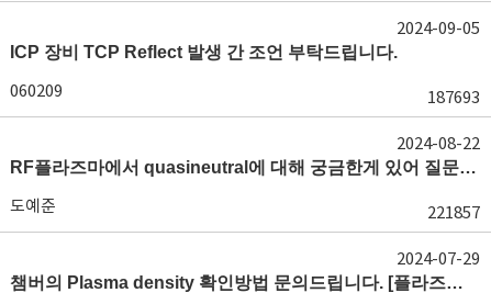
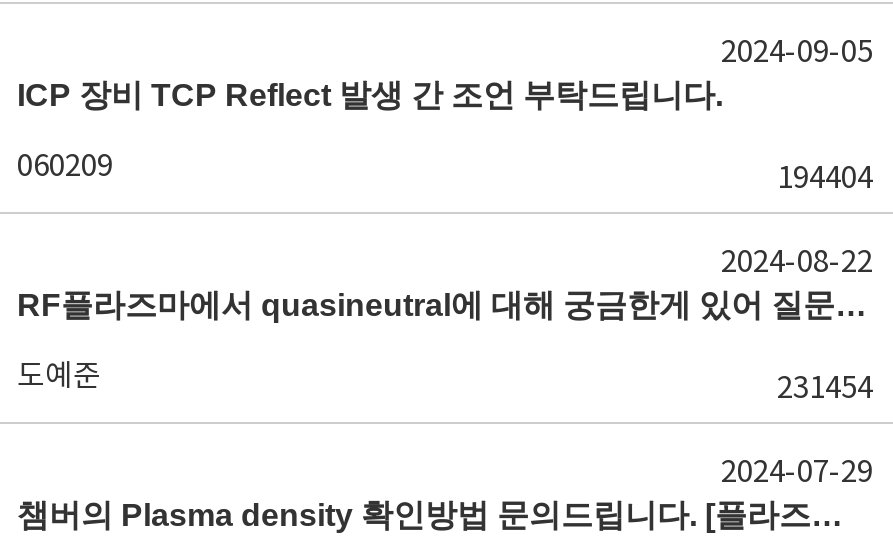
- 187693
+ 194404

- 221857
+ 231454
